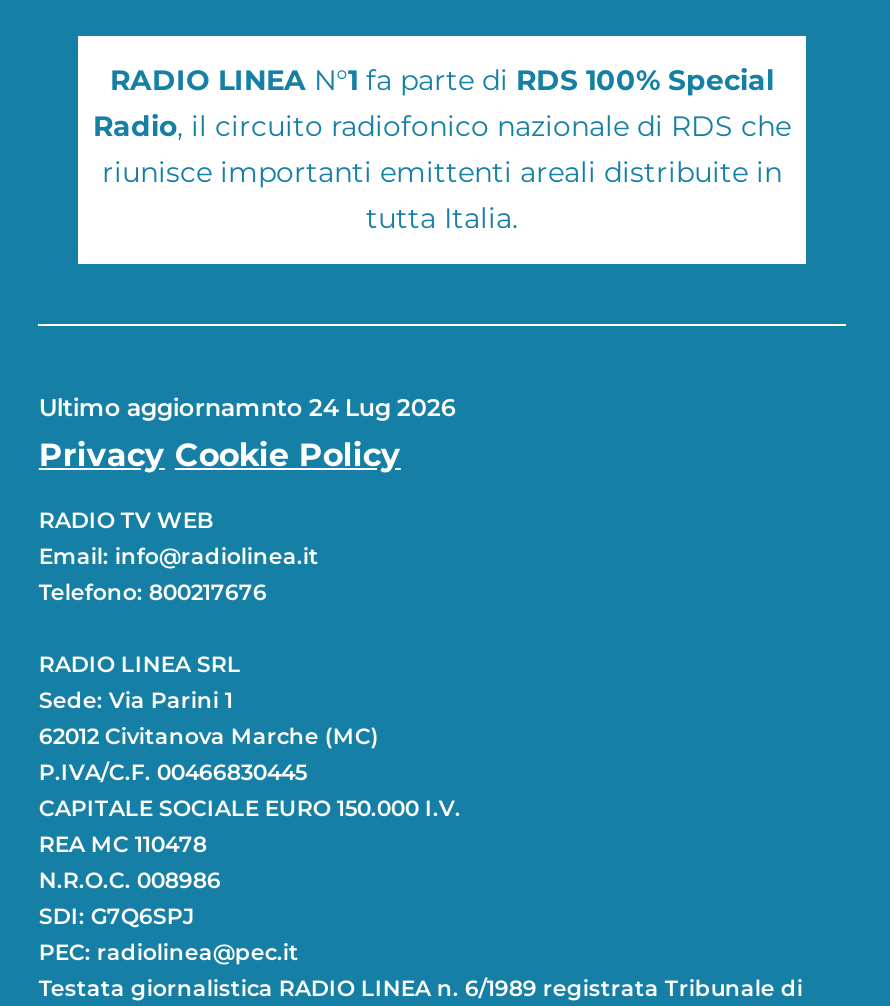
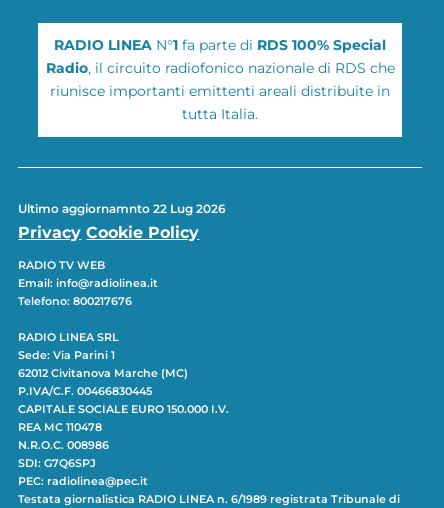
- Ultimo aggiornamnto 24 Lug 2026
+ Ultimo aggiornamnto 22 Lug 2026
